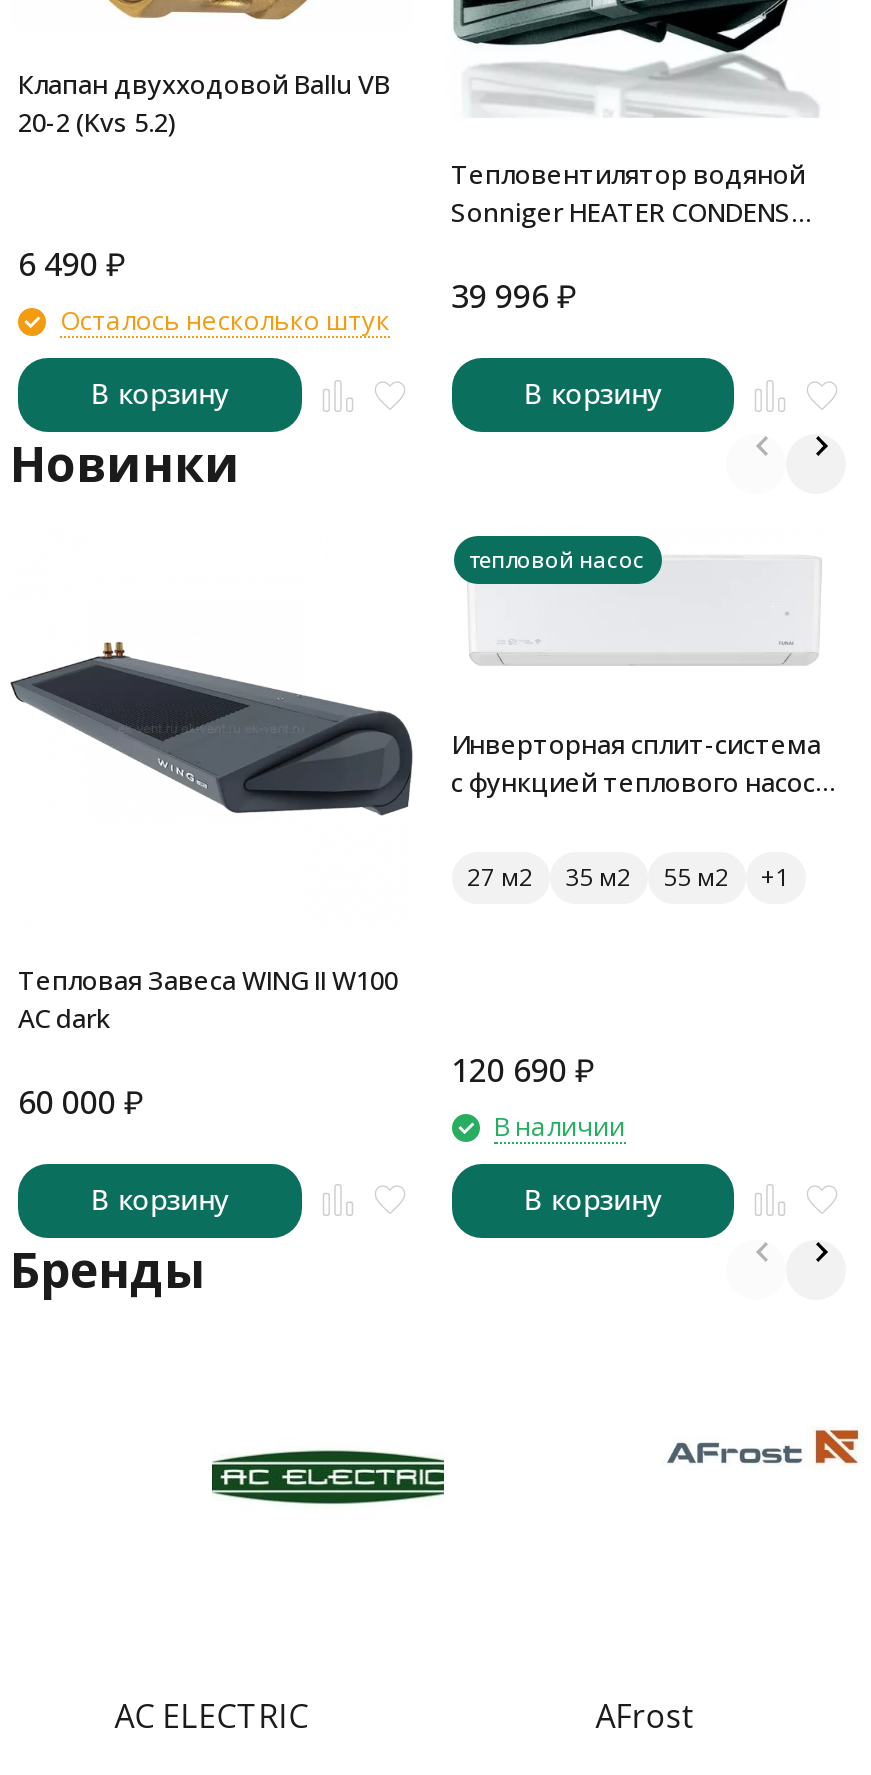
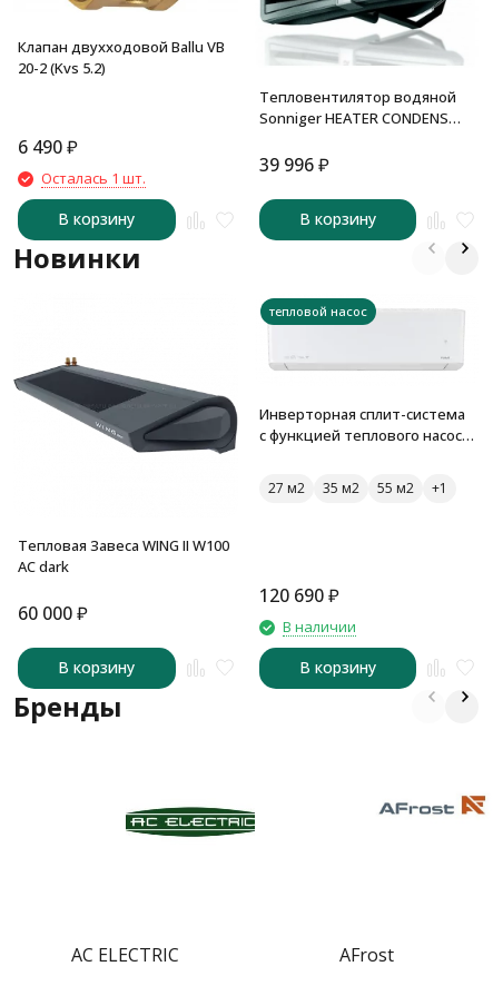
- Осталось несколько штук
+ Осталась 1 шт.
